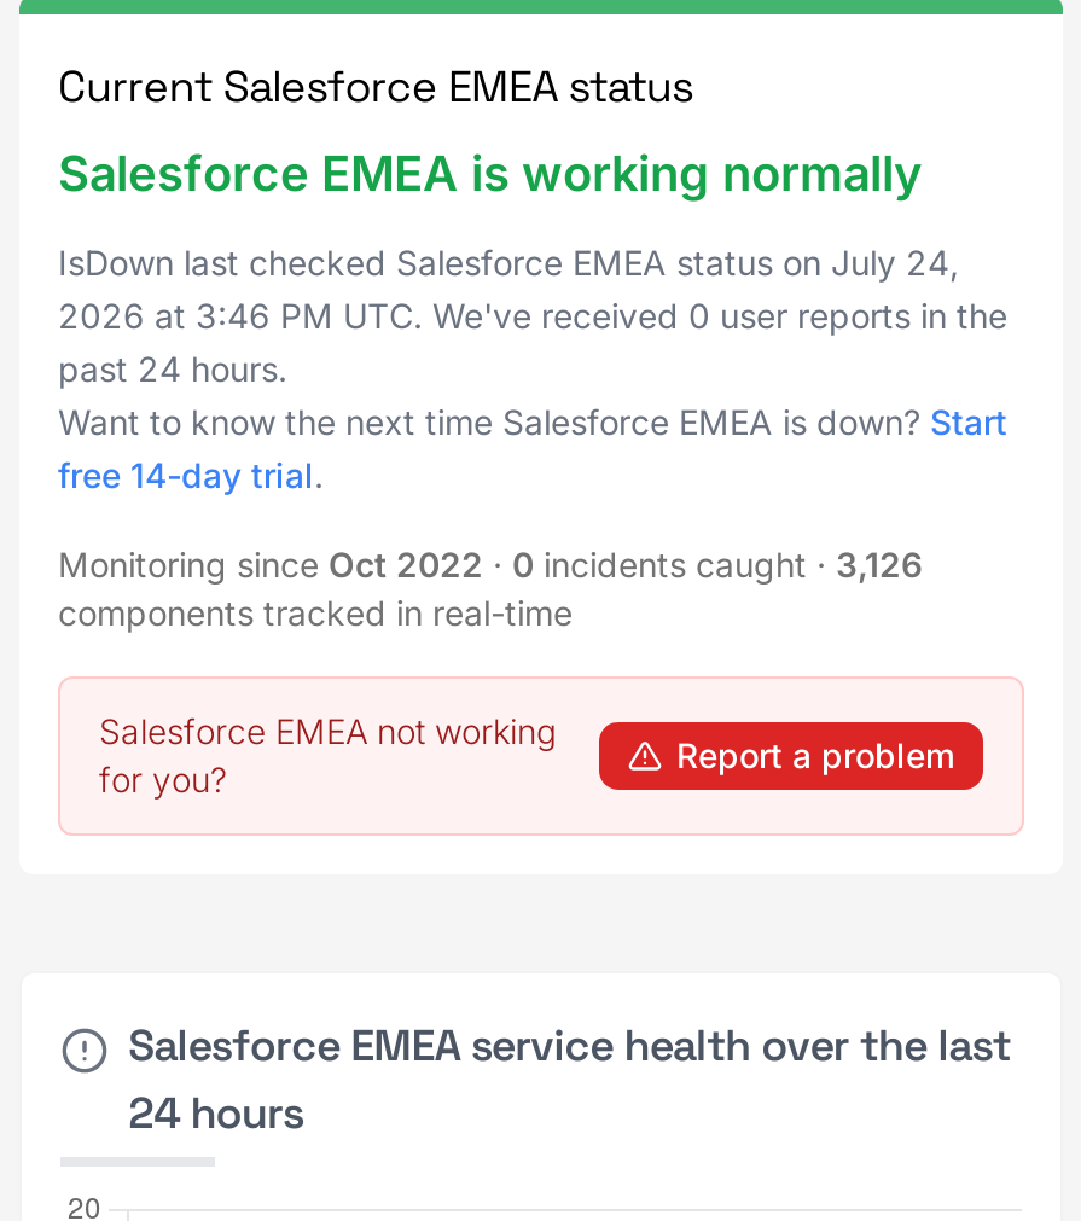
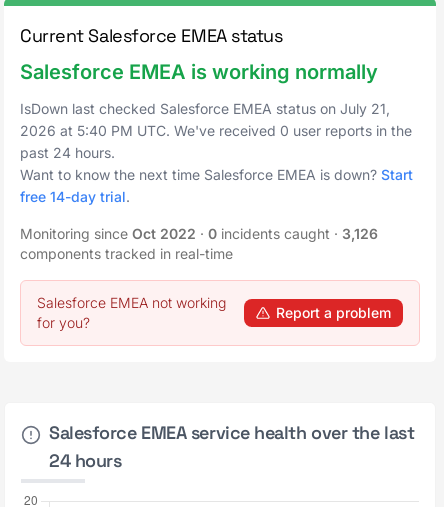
- IsDown last checked Salesforce EMEA status on July 24,
+ IsDown last checked Salesforce EMEA status on July 21,

- 2026 at 3:46 PM UTC. We've received 0 user reports in the
+ 2026 at 5:40 PM UTC. We've received 0 user reports in the
